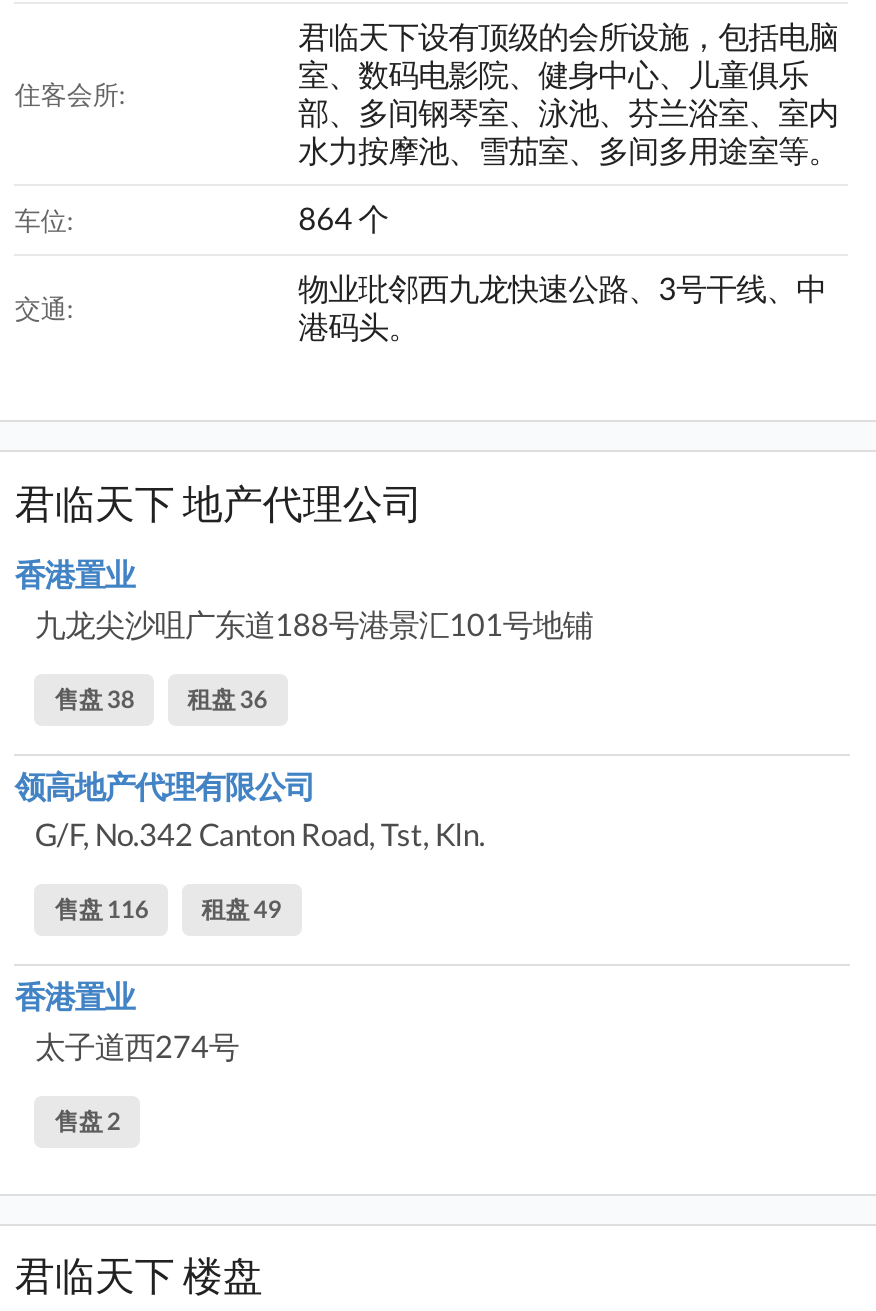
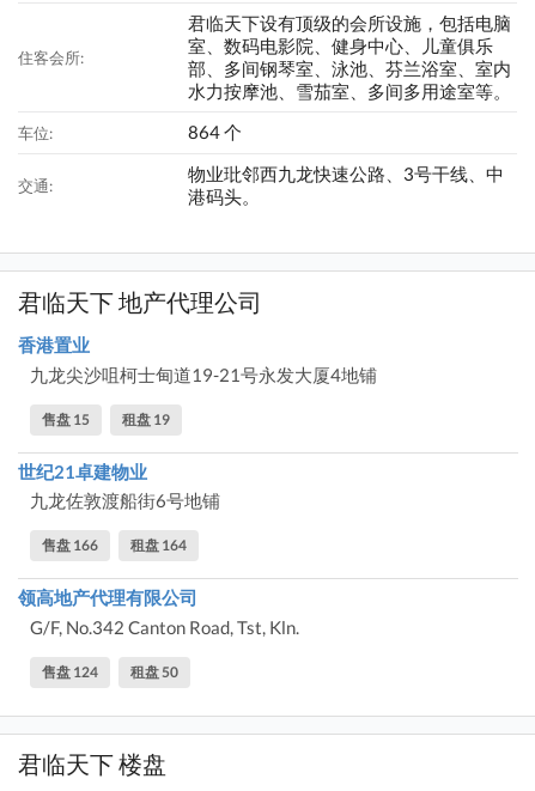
- 九龙尖沙咀广东道188号港景汇101号地铺
- 售盘 38
- 租盘 36
+ 九龙尖沙咀柯士甸道19-21号永发大厦4地铺
+ 售盘 15
+ 租盘 19
+ 世纪21卓建物业
+ 九龙佐敦渡船街6号地铺
+ 售盘 166
+ 租盘 164

moved down: 领高地产代理有限公司 | G/F, No.342 Canton Road, Tst, Kln.

- 售盘 116
- 租盘 49
- 香港置业
- 太子道西274号
- 售盘 2
+ 售盘 124
+ 租盘 50
